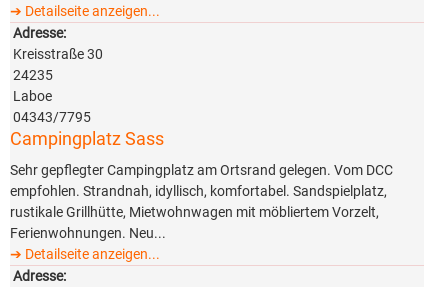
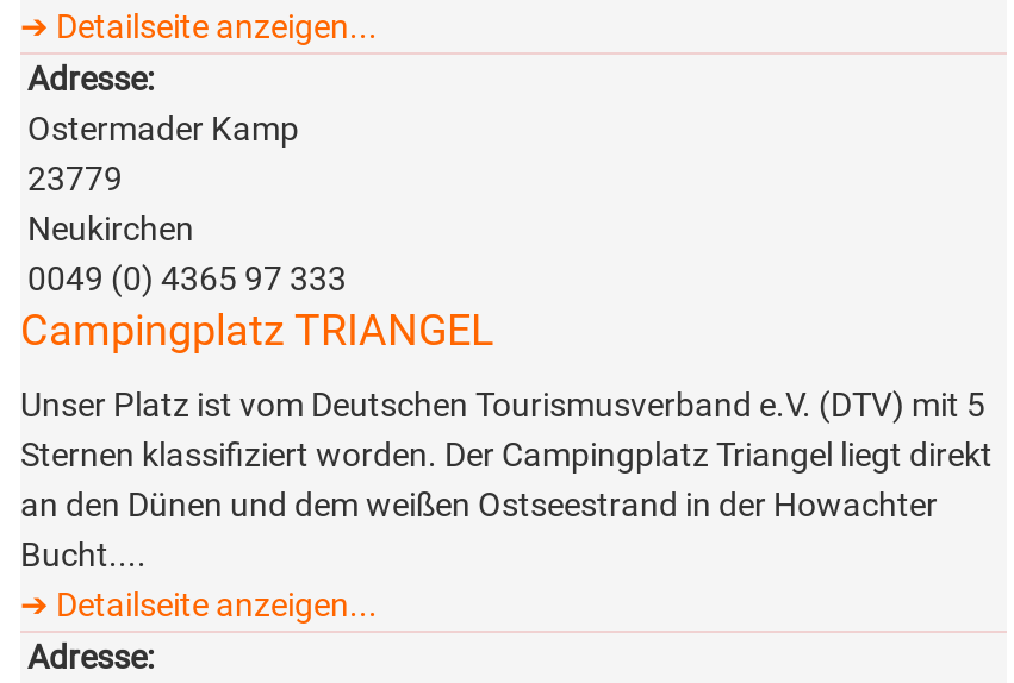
- Kreisstraße 30
- 24235
- Laboe
- 04343/7795
- Campingplatz Sass
+ Ostermader Kamp
+ 23779
+ Neukirchen
+ 0049 (0) 4365 97 333
+ Campingplatz TRIANGEL

- Sehr gepflegter Campingplatz am Ortsrand gelegen. Vom DCC
- empfohlen. Strandnah, idyllisch, komfortabel. Sandspielplatz,
- rustikale Grillhütte, Mietwohnwagen mit möbliertem Vorzelt,
- Ferienwohnungen. Neu...
+ Unser Platz ist vom Deutschen Tourismusverband e.V. (DTV) mit 5
+ Sternen klassifiziert worden. Der Campingplatz Triangel liegt direkt
+ an den Dünen und dem weißen Ostseestrand in der Howachter
+ Bucht....
